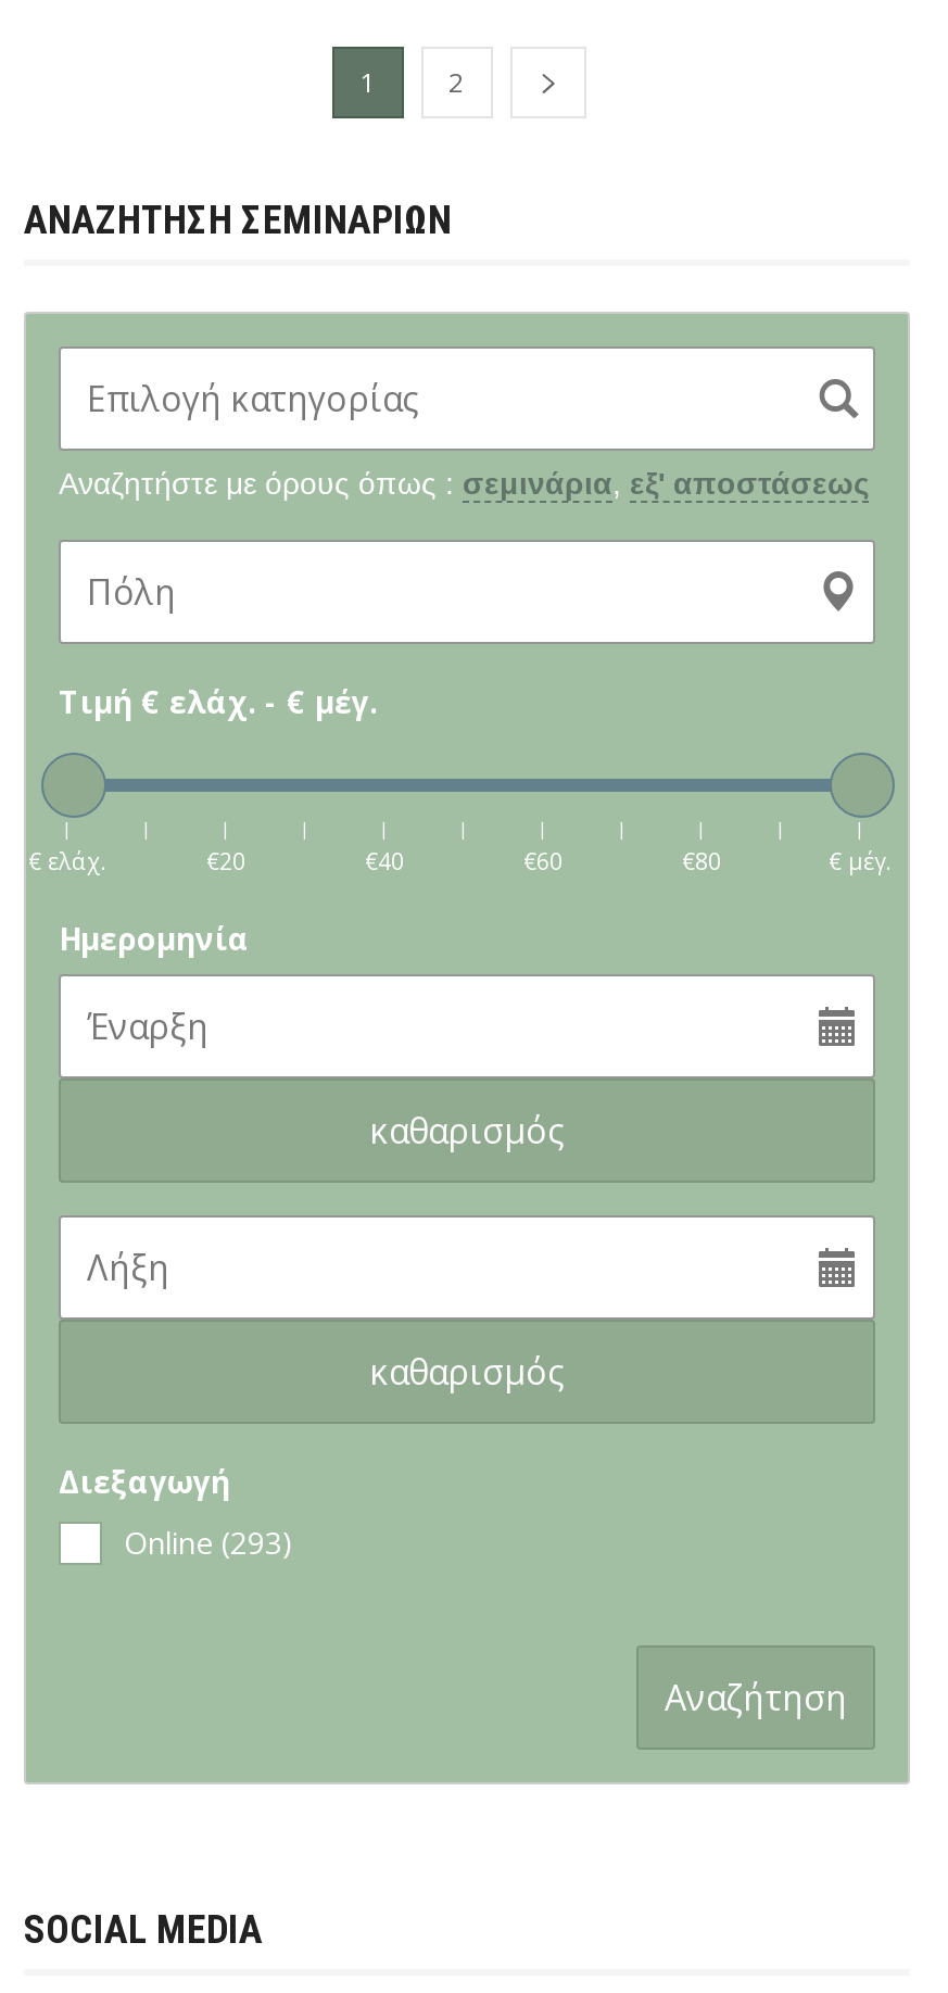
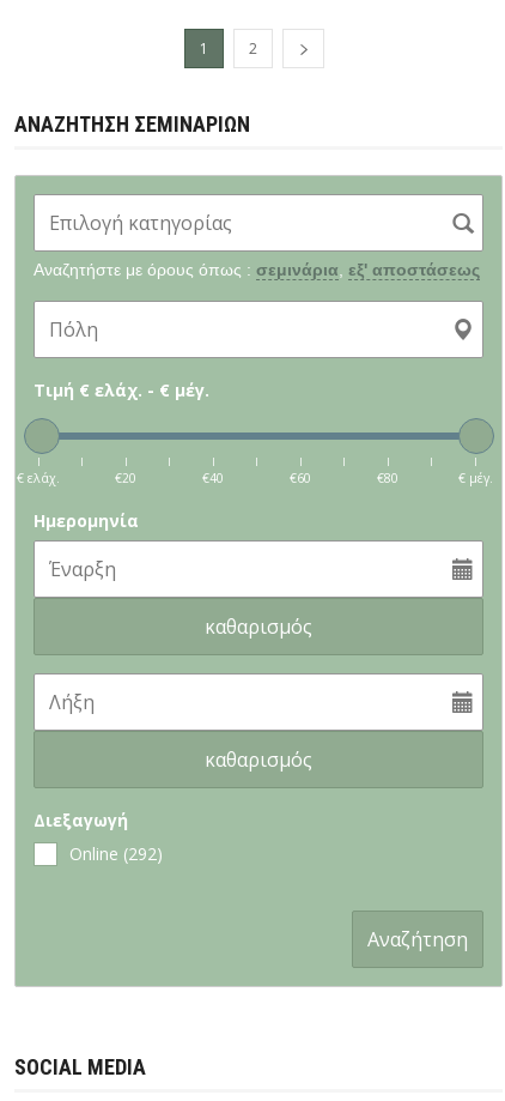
- Online (293)
+ Online (292)
